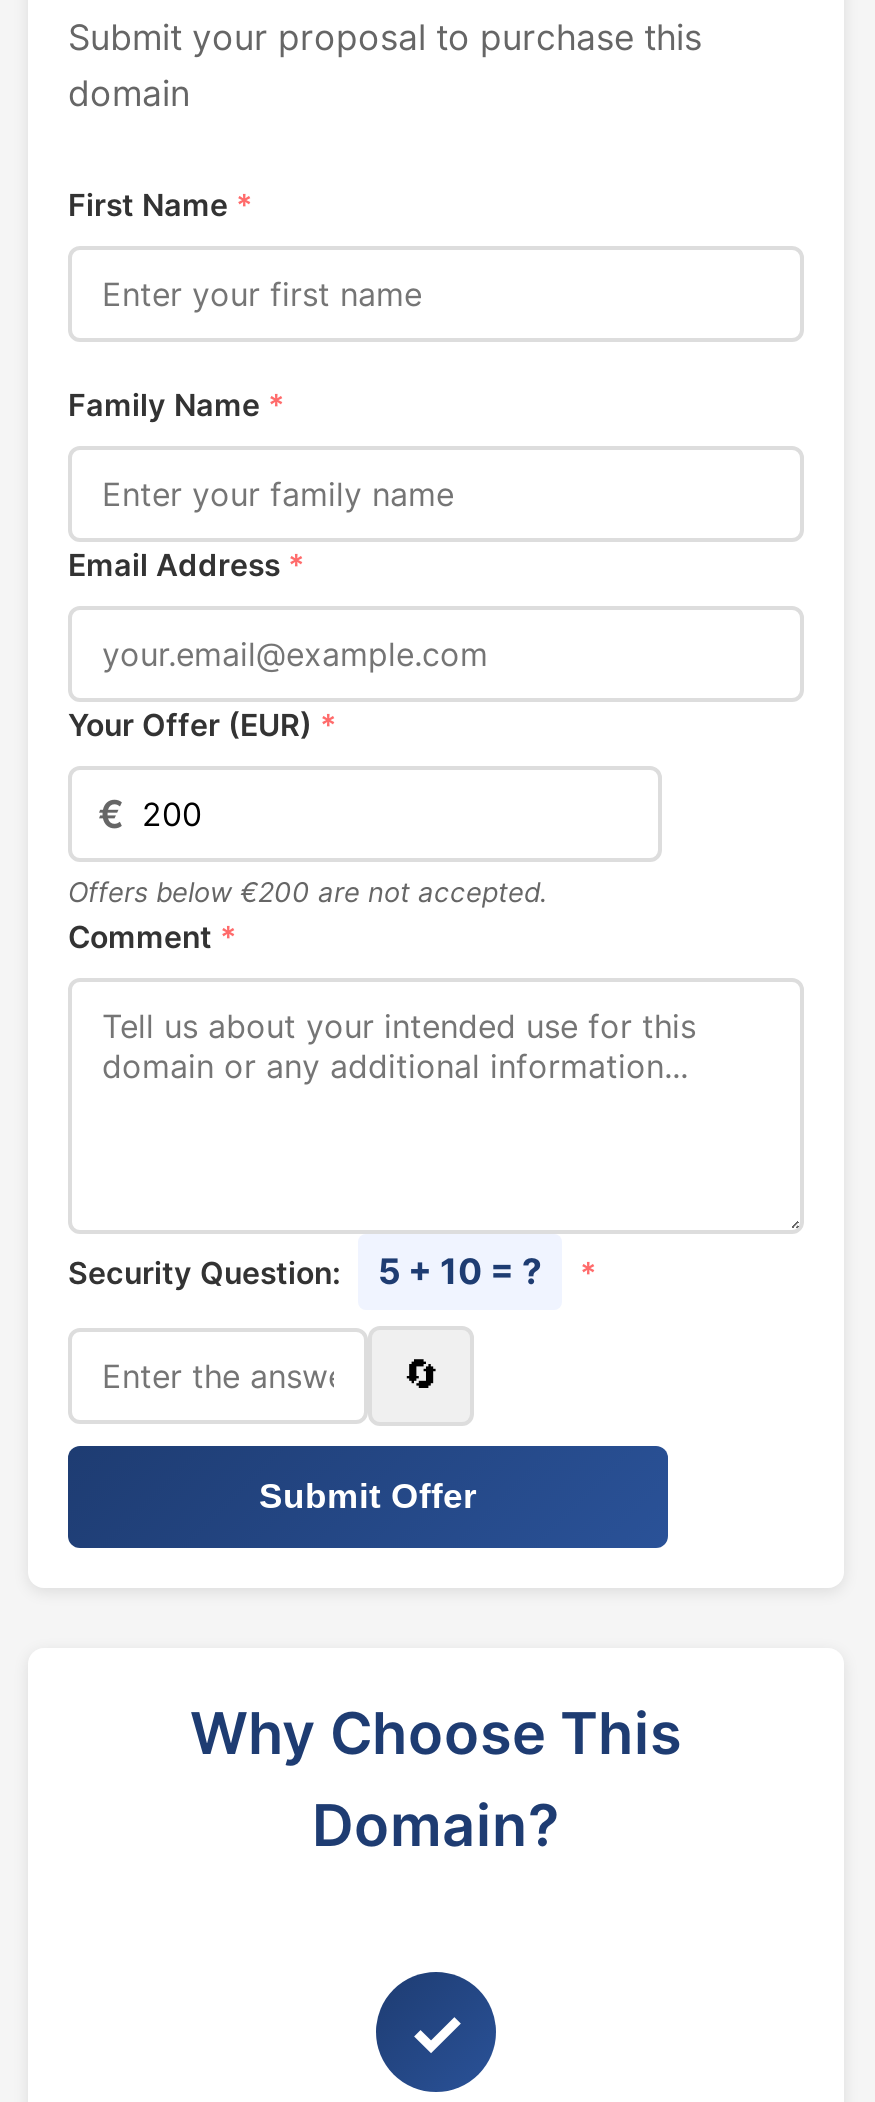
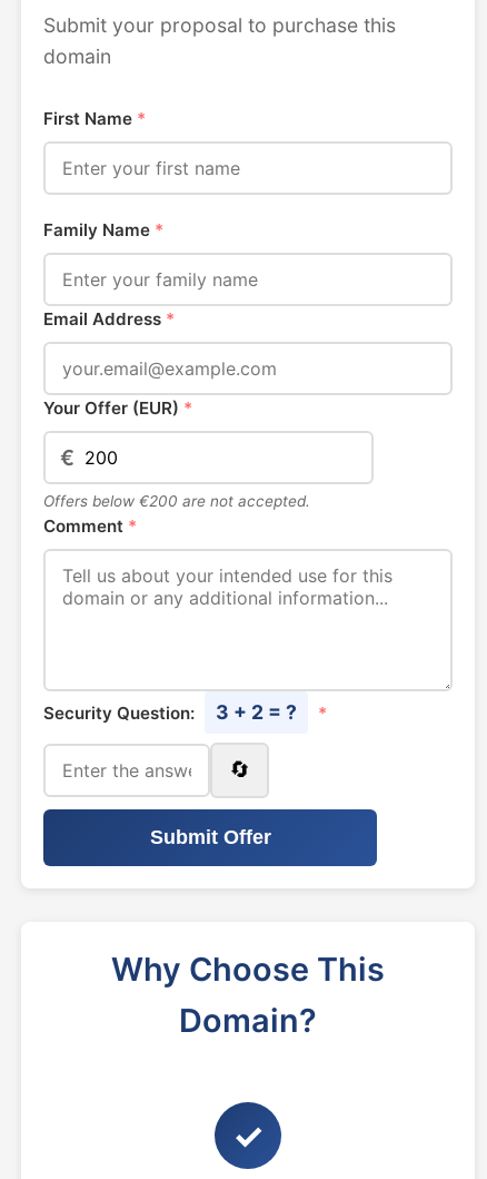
- 5 + 10 = ?
+ 3 + 2 = ?
